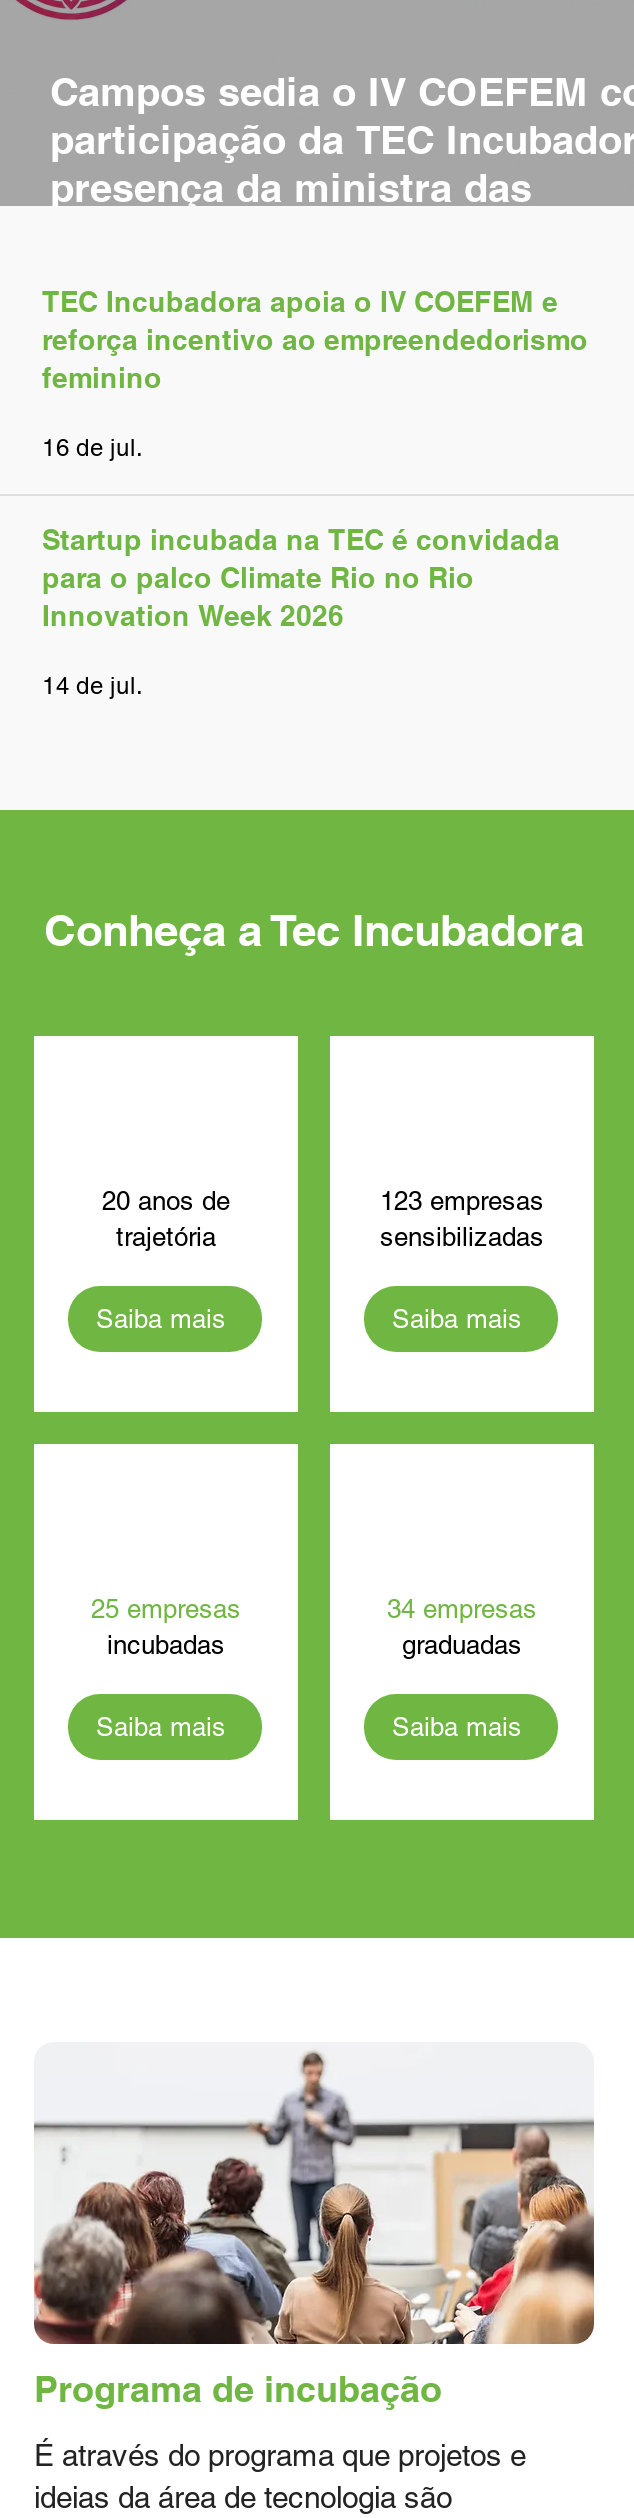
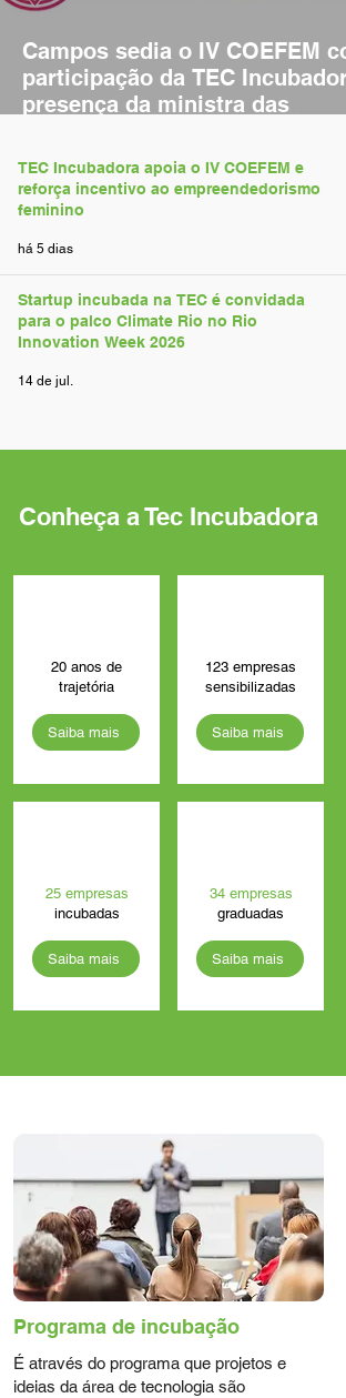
- 16 de jul.
+ há 5 dias
